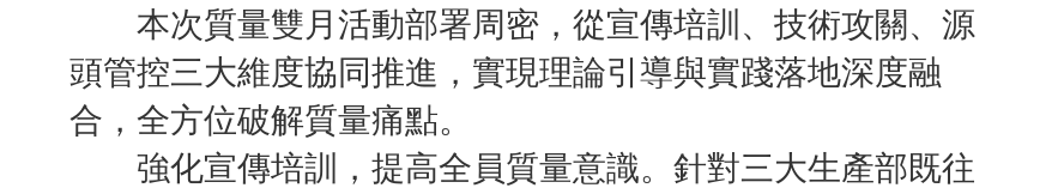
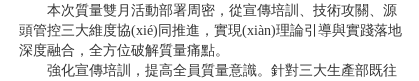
- 頭管控三大維度協同推進，實現理論引導與實踐落地深度融
- 合，全方位破解質量痛點。
+ 頭管控三大維度協(xié)同推進，實現(xiàn)理論引導與實踐落地
+ 深度融合，全方位破解質量痛點。
